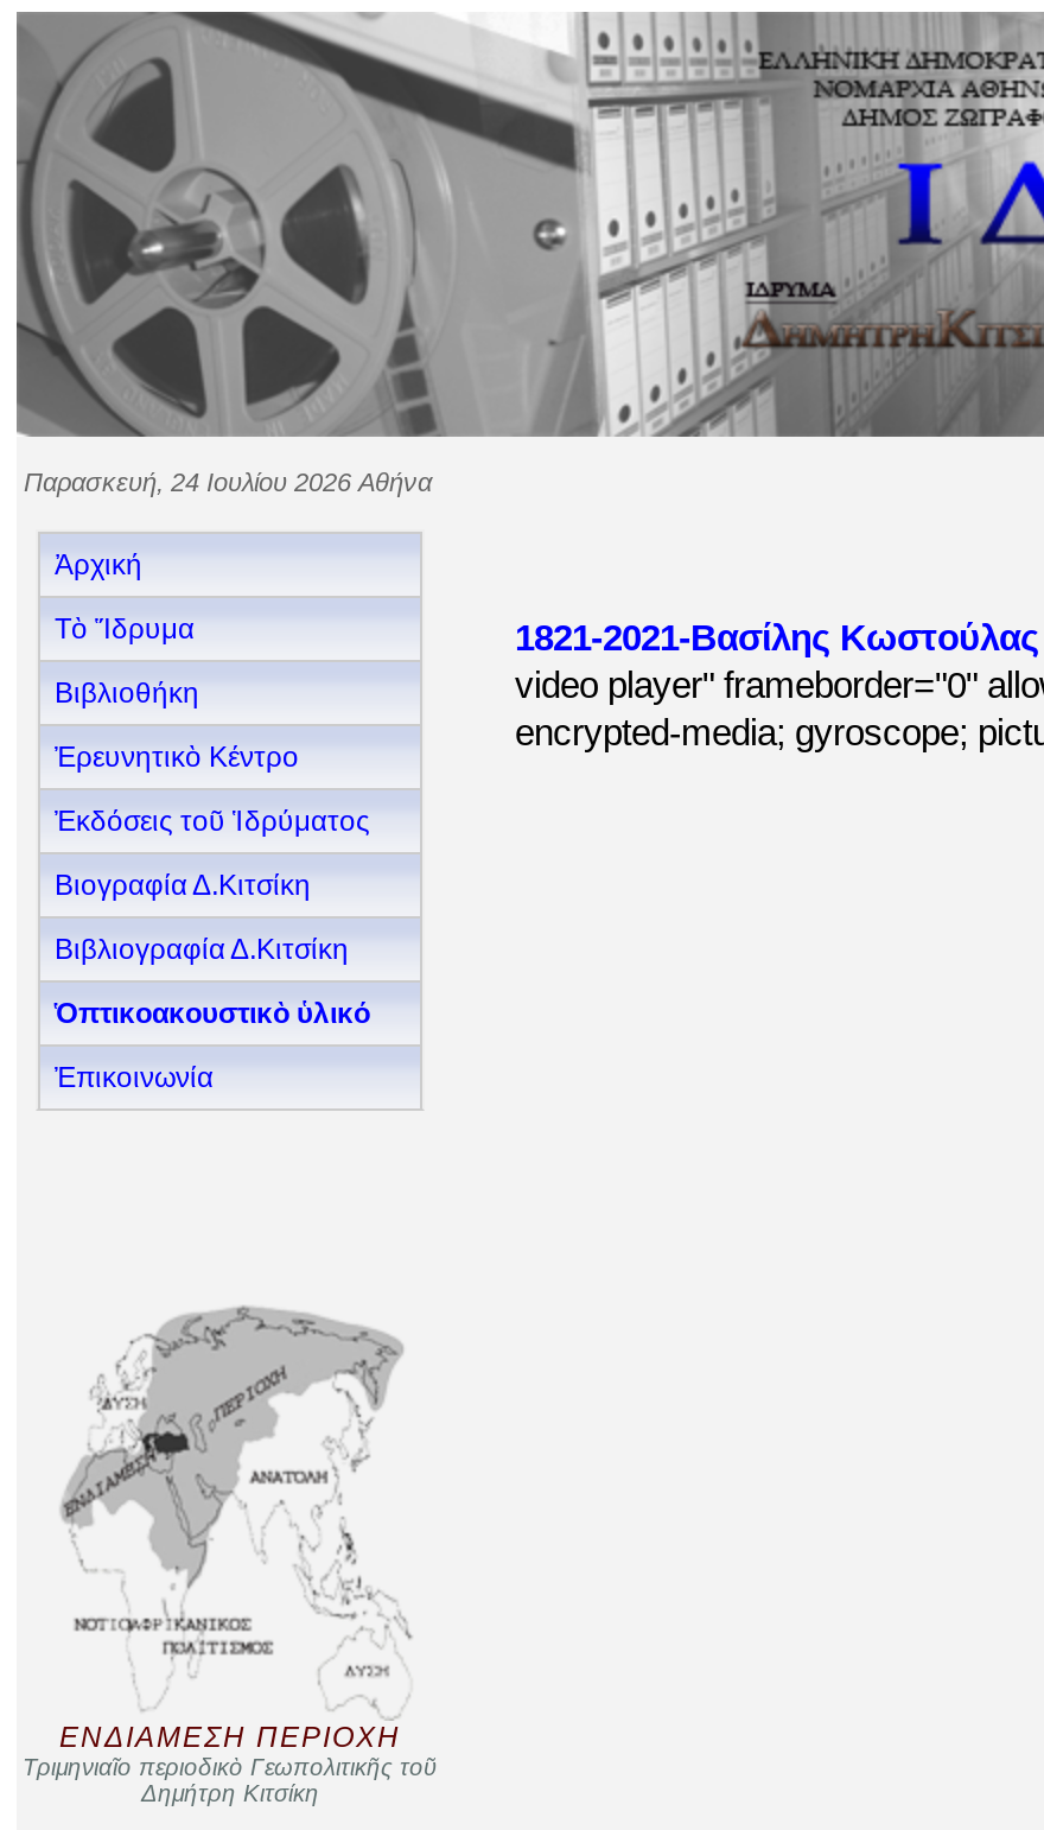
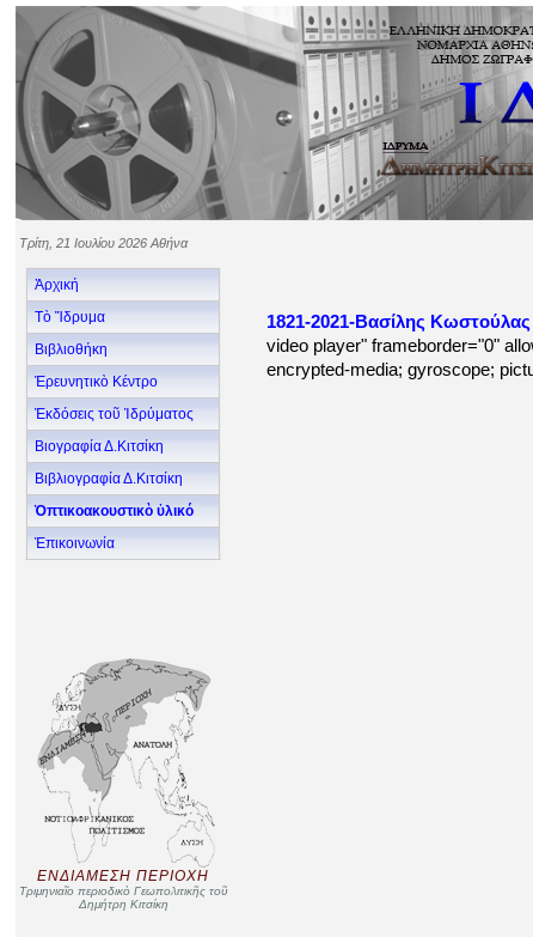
- Παρασκευή, 24 Ιουλίου 2026 Αθήνα
+ Τρίτη, 21 Ιουλίου 2026 Αθήνα
